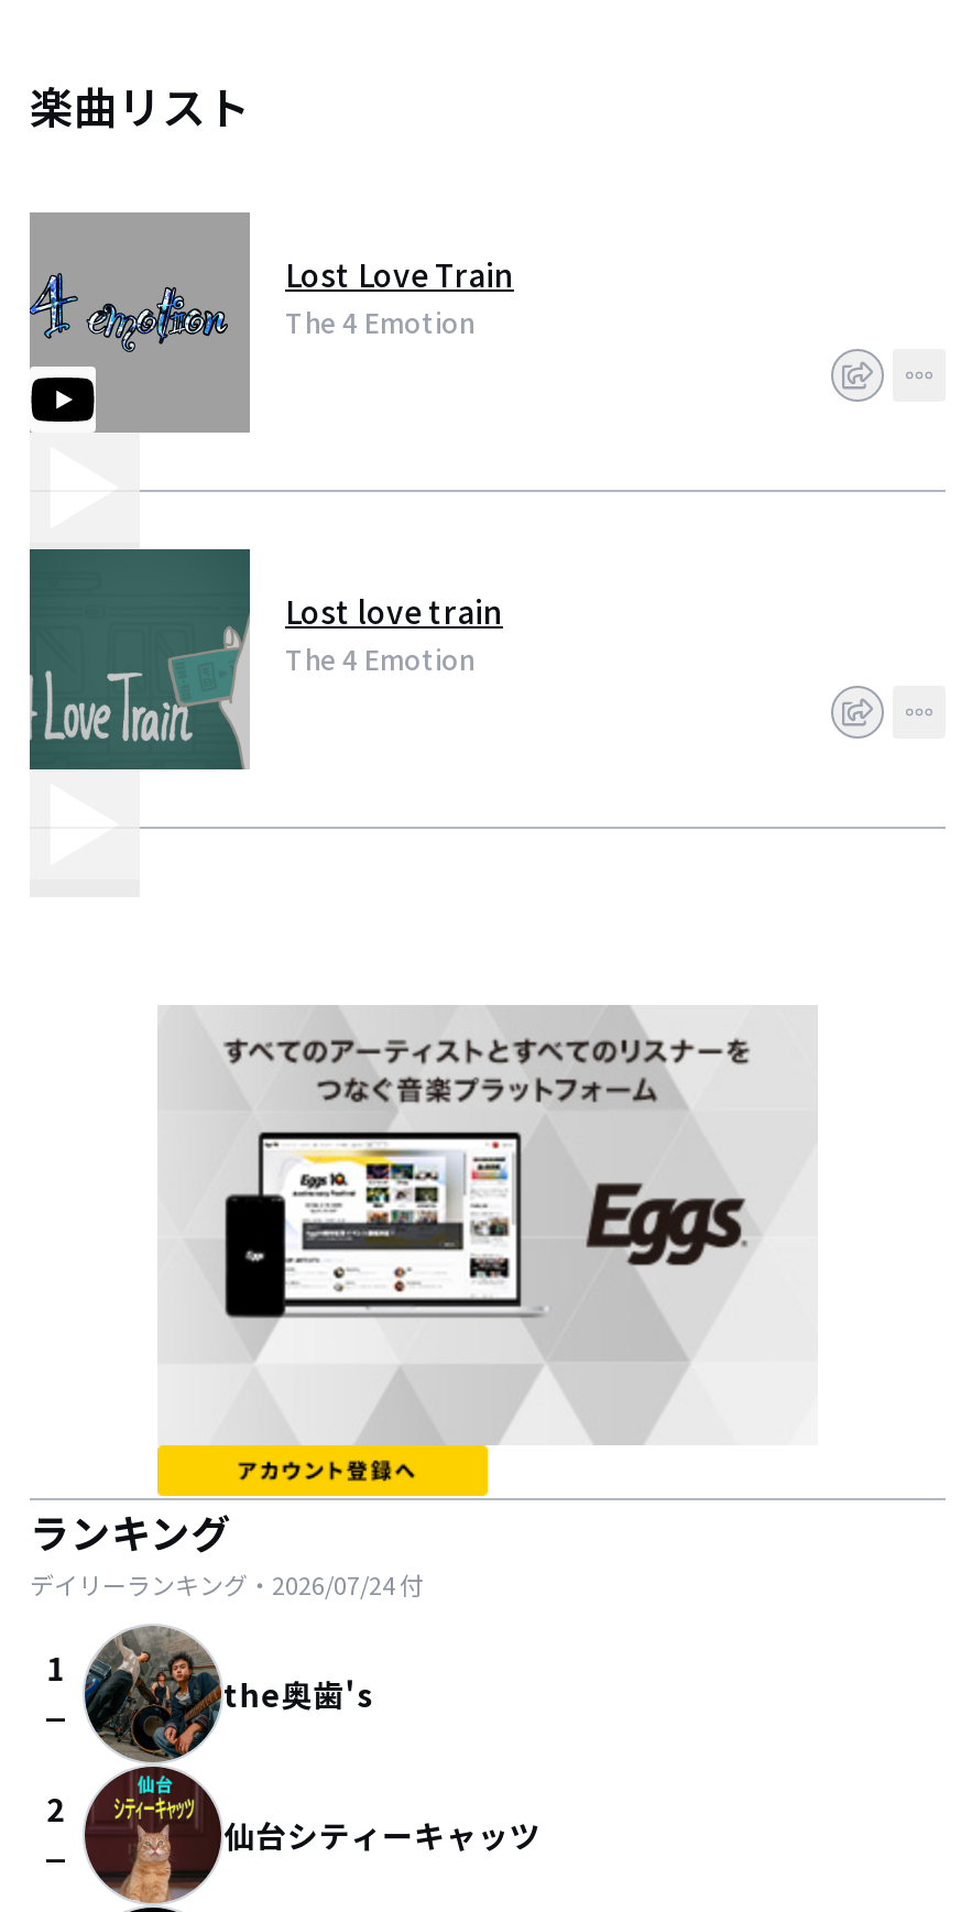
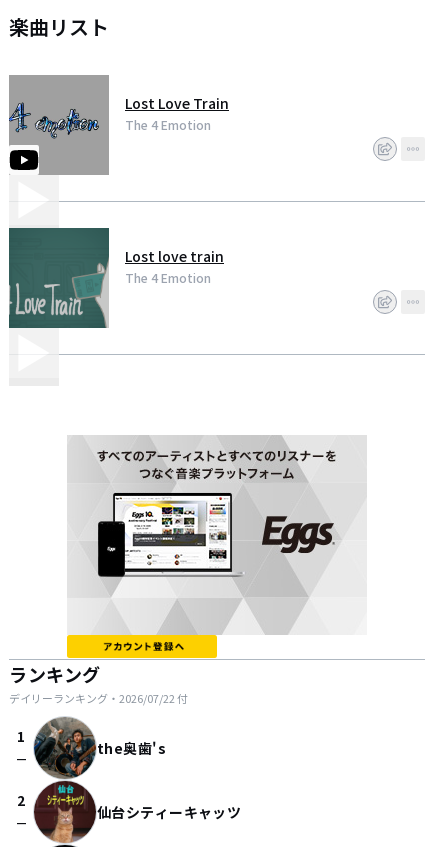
- デイリーランキング・2026/07/24付
+ デイリーランキング・2026/07/22付
